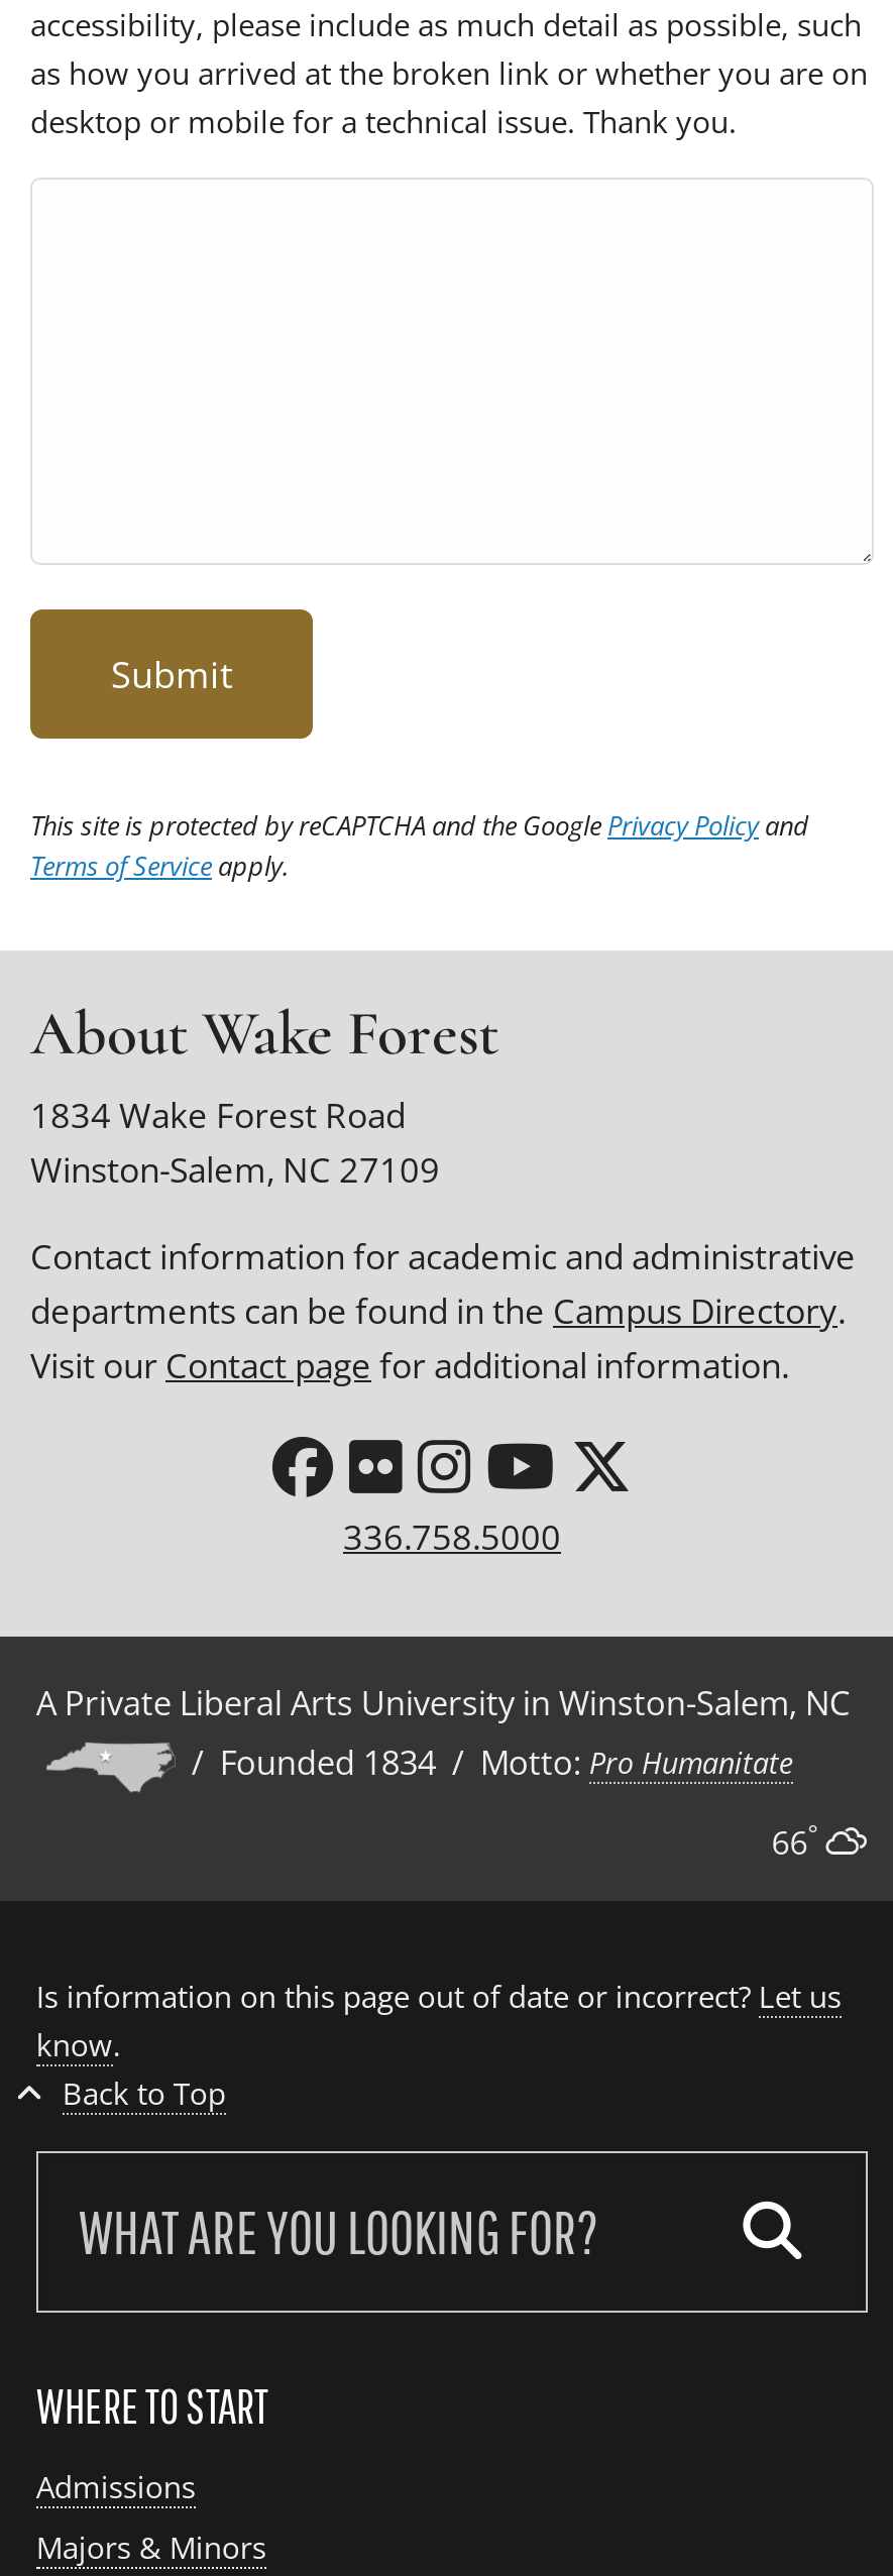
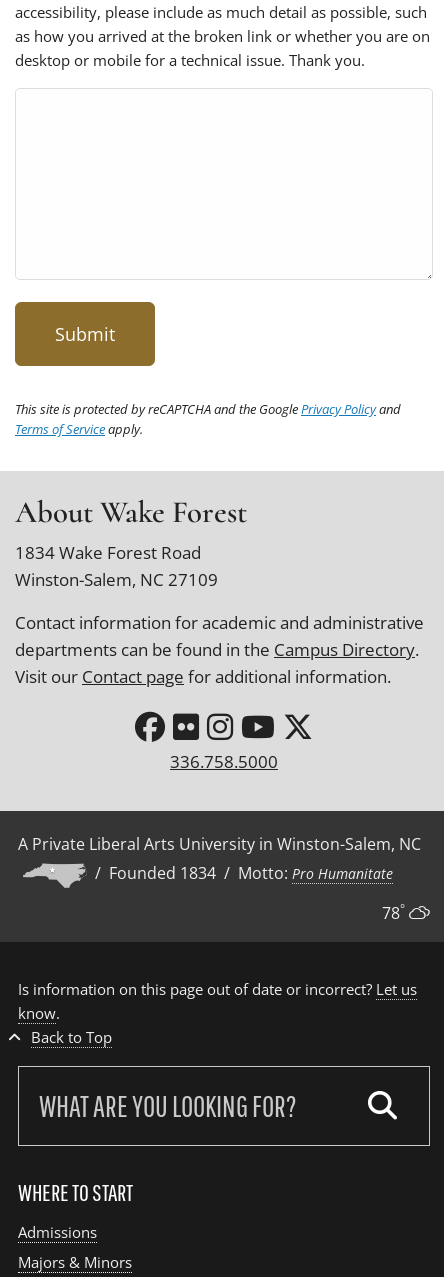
- 66°
+ 78°
